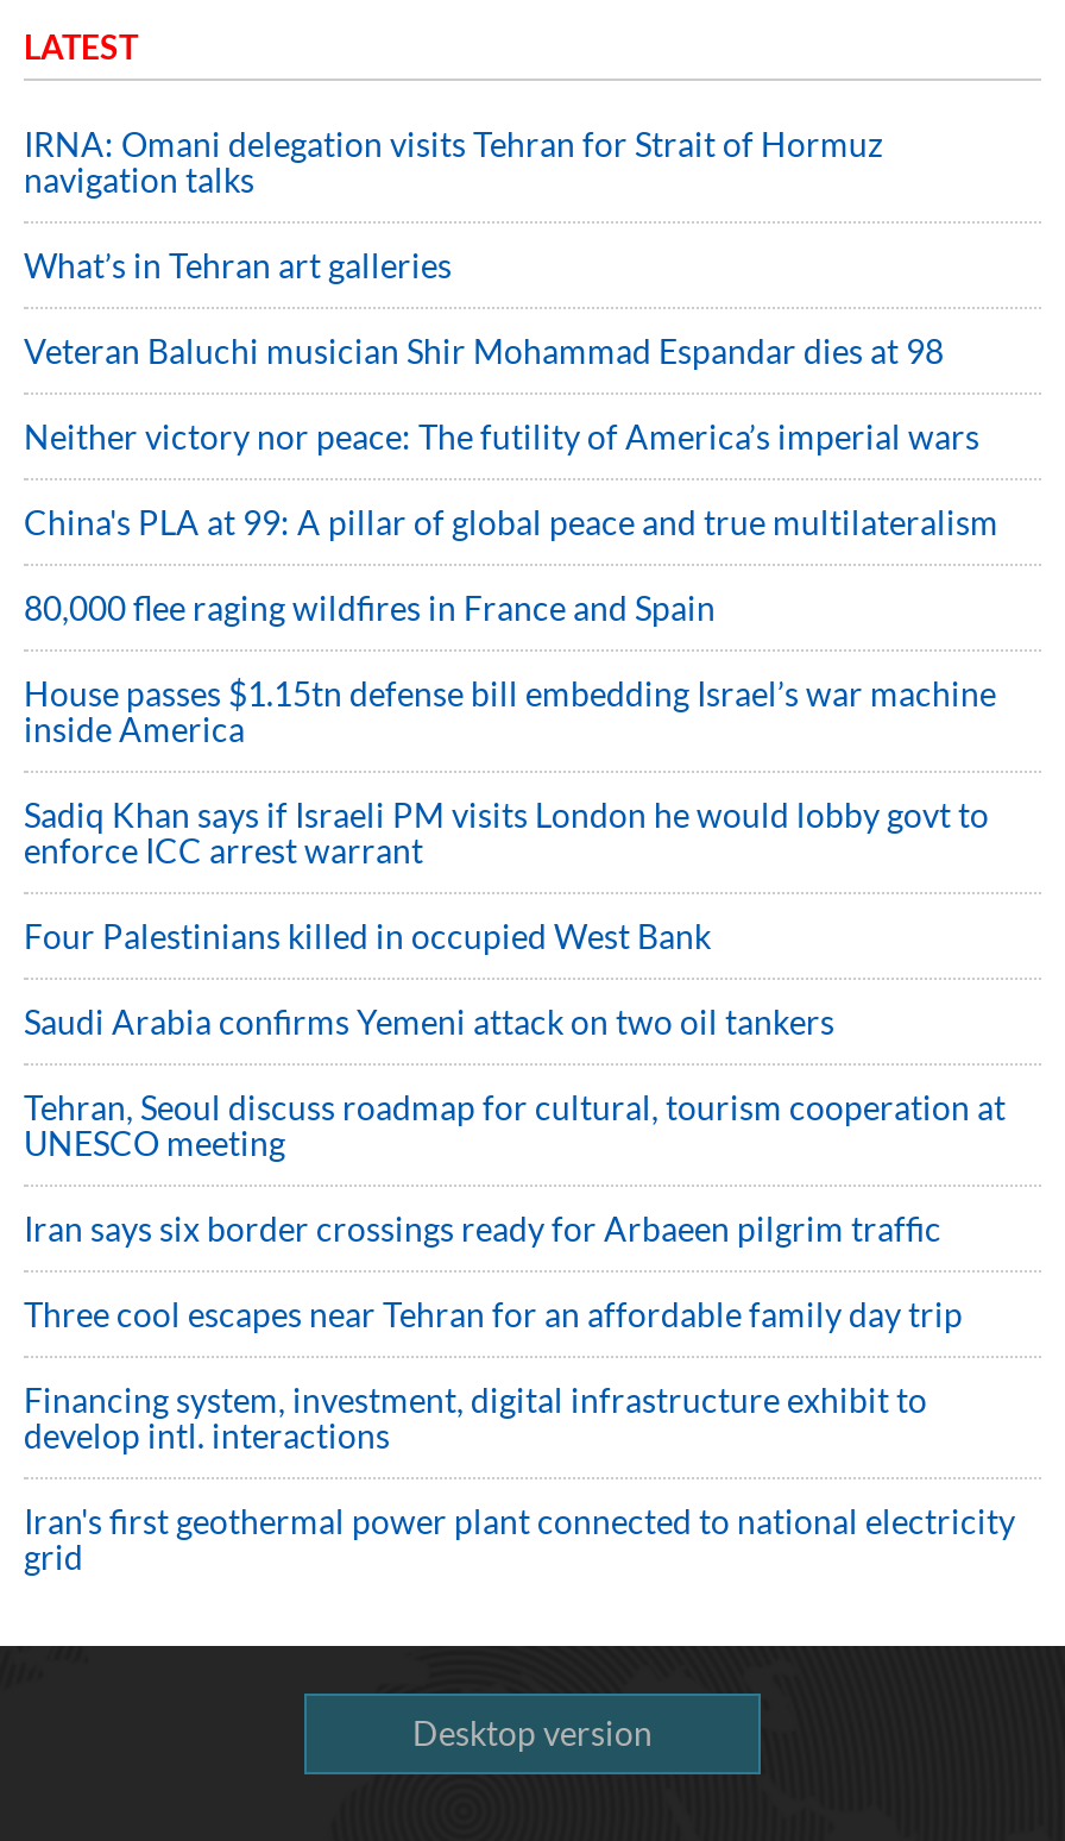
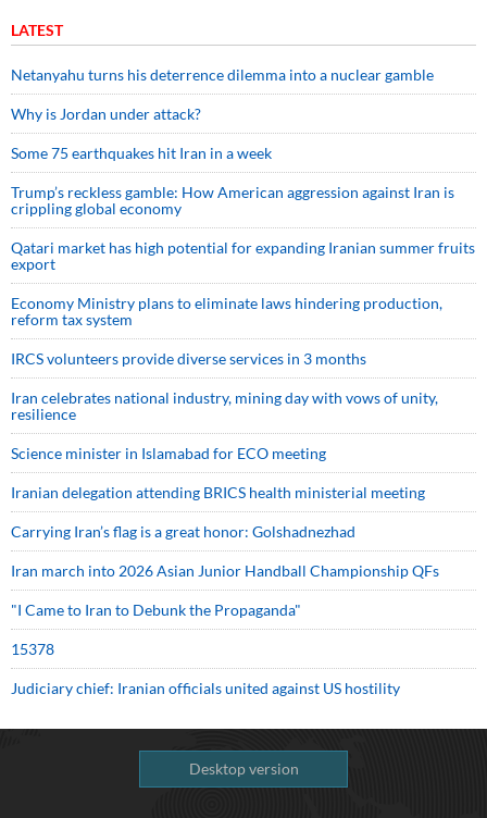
- IRNA: Omani delegation visits Tehran for Strait of Hormuz
- navigation talks
+ Netanyahu turns his deterrence dilemma into a nuclear gamble

- What’s in Tehran art galleries
+ Why is Jordan under attack?

- Veteran Baluchi musician Shir Mohammad Espandar dies at 98
+ Some 75 earthquakes hit Iran in a week

- Neither victory nor peace: The futility of America’s imperial wars
+ Trump’s reckless gamble: How American aggression against Iran is
+ crippling global economy

- China's PLA at 99: A pillar of global peace and true multilateralism
+ Qatari market has high potential for expanding Iranian summer fruits
+ export

- 80,000 flee raging wildfires in France and Spain
+ Economy Ministry plans to eliminate laws hindering production,
+ reform tax system

- House passes $1.15tn defense bill embedding Israel’s war machine
- inside America
+ IRCS volunteers provide diverse services in 3 months

- Sadiq Khan says if Israeli PM visits London he would lobby govt to
- enforce ICC arrest warrant
+ Iran celebrates national industry, mining day with vows of unity,
+ resilience

- Four Palestinians killed in occupied West Bank
+ Science minister in Islamabad for ECO meeting

- Saudi Arabia confirms Yemeni attack on two oil tankers
+ Iranian delegation attending BRICS health ministerial meeting

- Tehran, Seoul discuss roadmap for cultural, tourism cooperation at
- UNESCO meeting
+ Carrying Iran’s flag is a great honor: Golshadnezhad

- Iran says six border crossings ready for Arbaeen pilgrim traffic
+ Iran march into 2026 Asian Junior Handball Championship QFs

- Three cool escapes near Tehran for an affordable family day trip
+ "I Came to Iran to Debunk the Propaganda"

- Financing system, investment, digital infrastructure exhibit to
- develop intl. interactions
+ 15378

- Iran's first geothermal power plant connected to national electricity
- grid
+ Judiciary chief: Iranian officials united against US hostility
